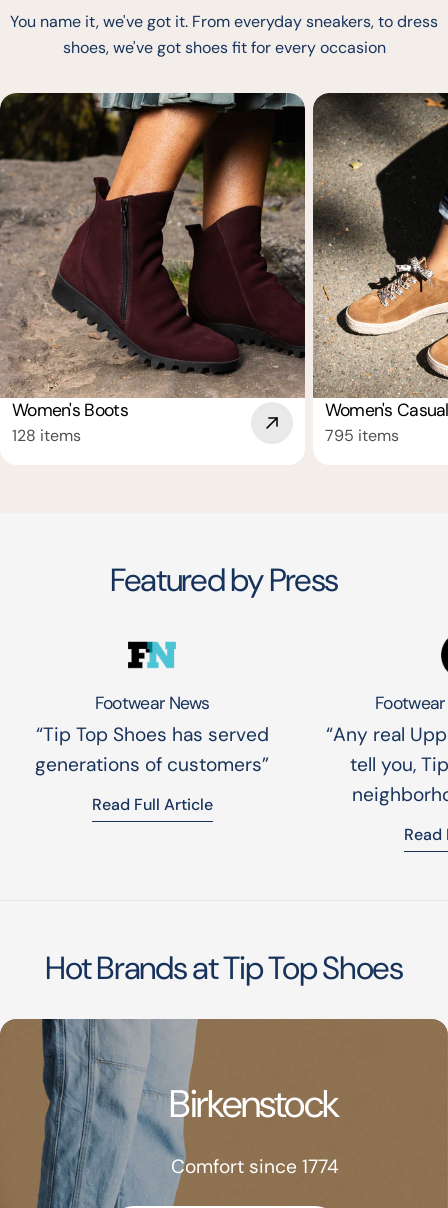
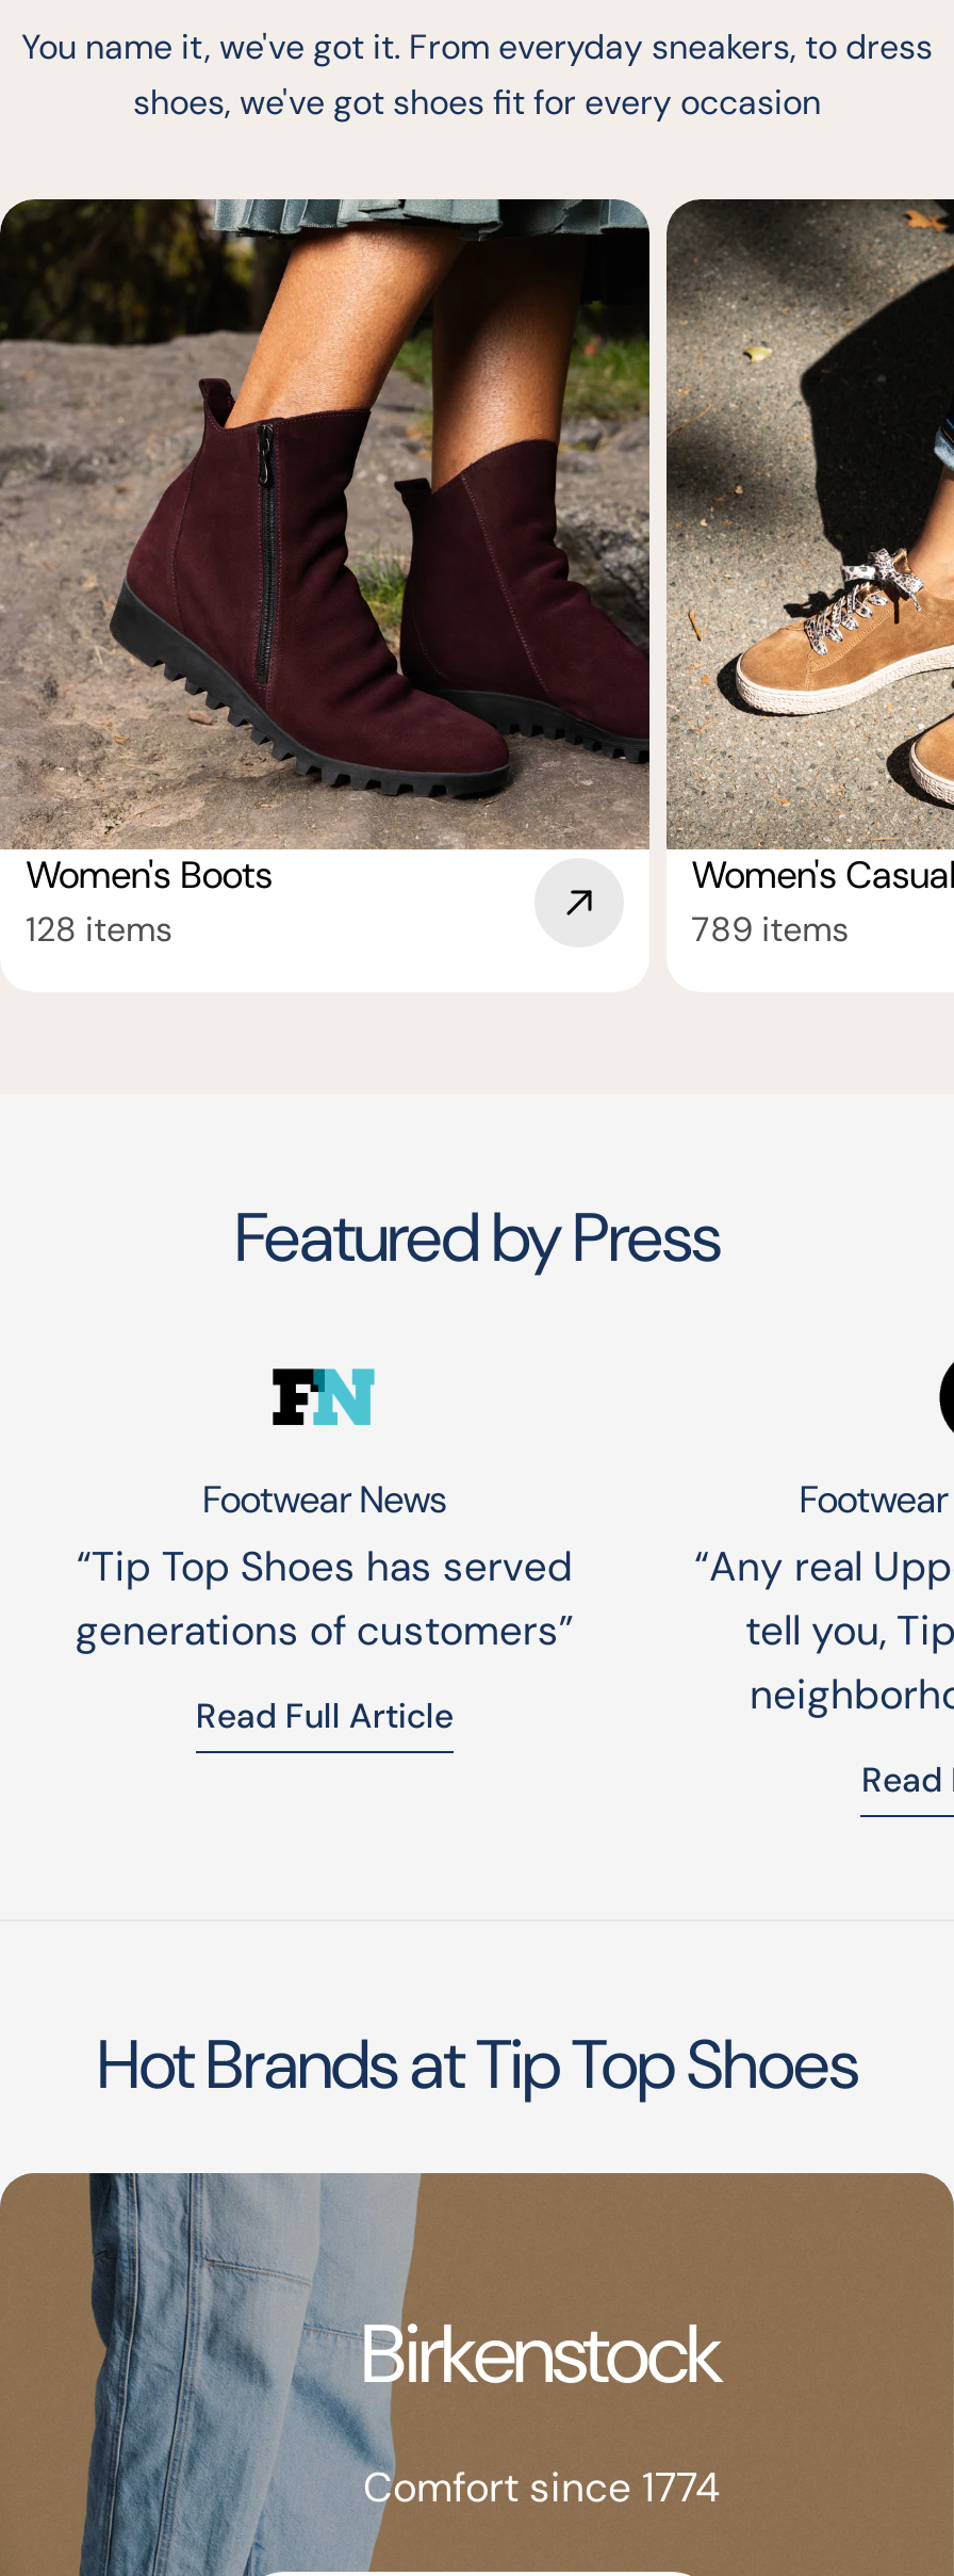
- 795 items
+ 789 items
